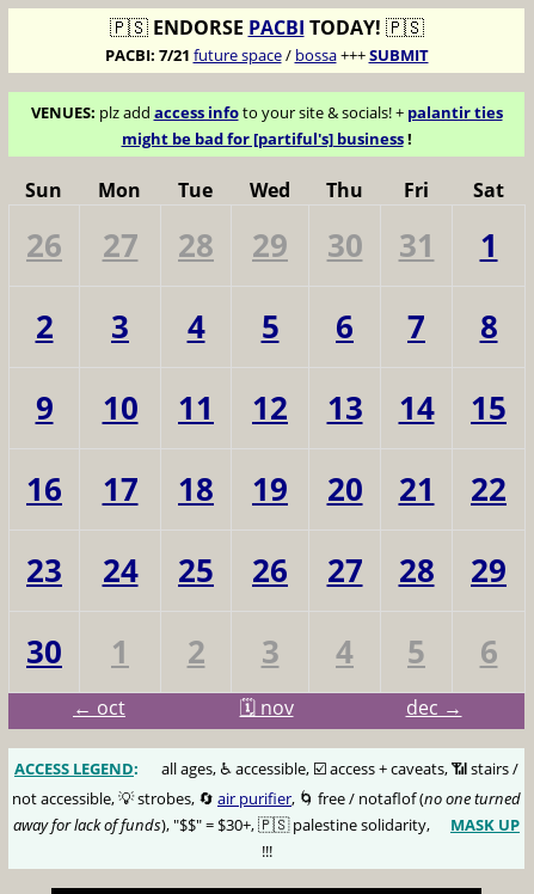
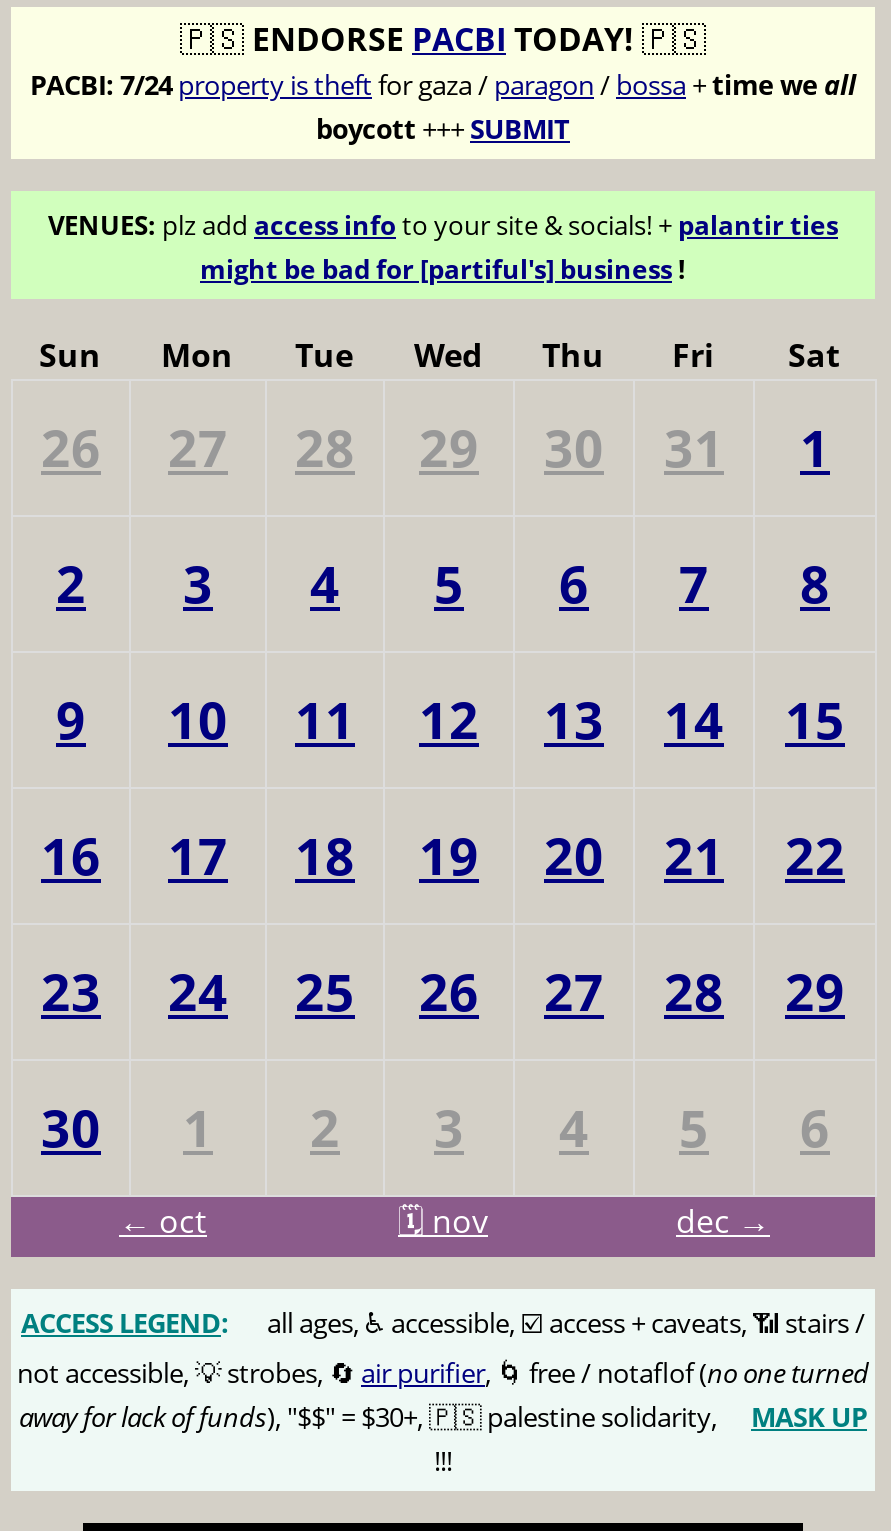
- PACBI: 7/21 future space/ bossa +++SUBMIT
+ PACBI: 7/24 property is theft for gaza / paragon / bossa +time we all
+ boycott +++ SUBMIT
